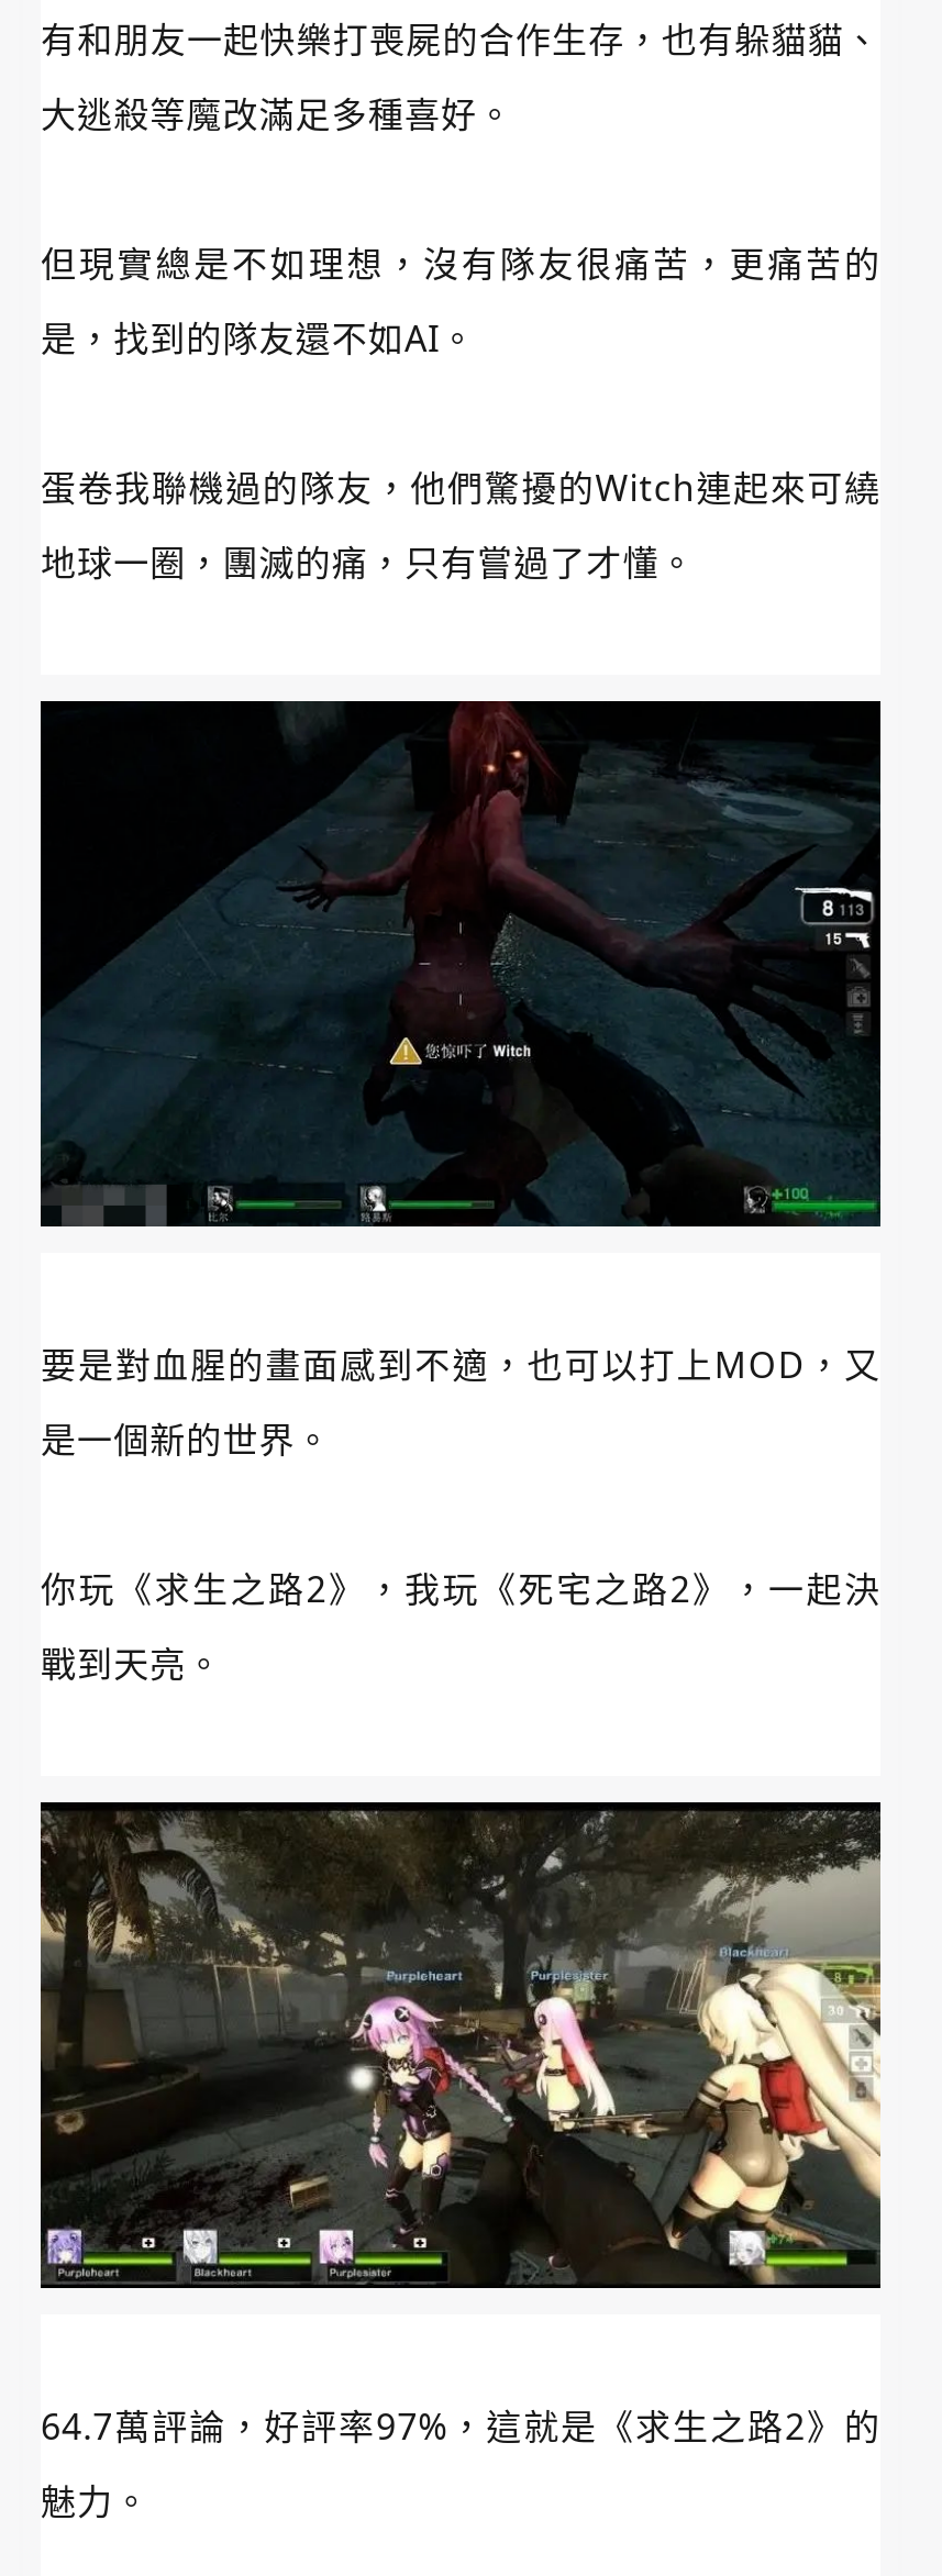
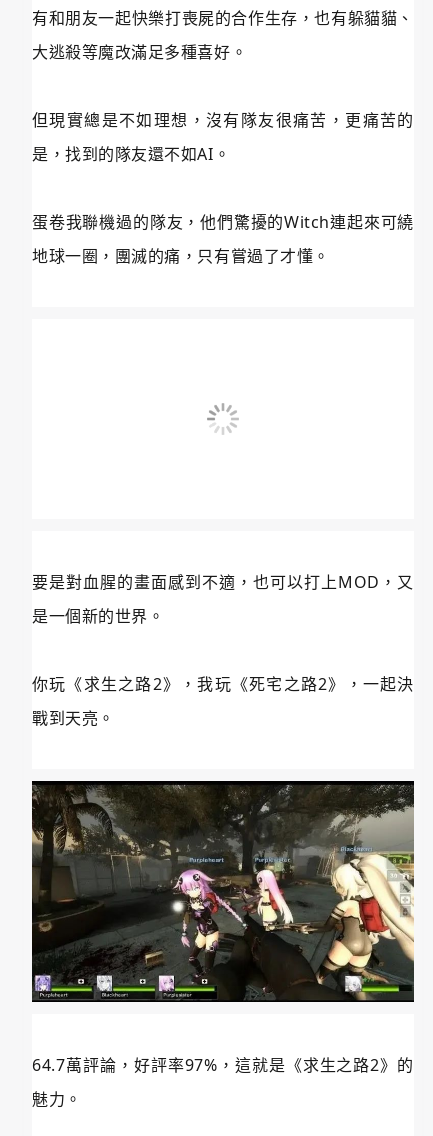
- [image]
